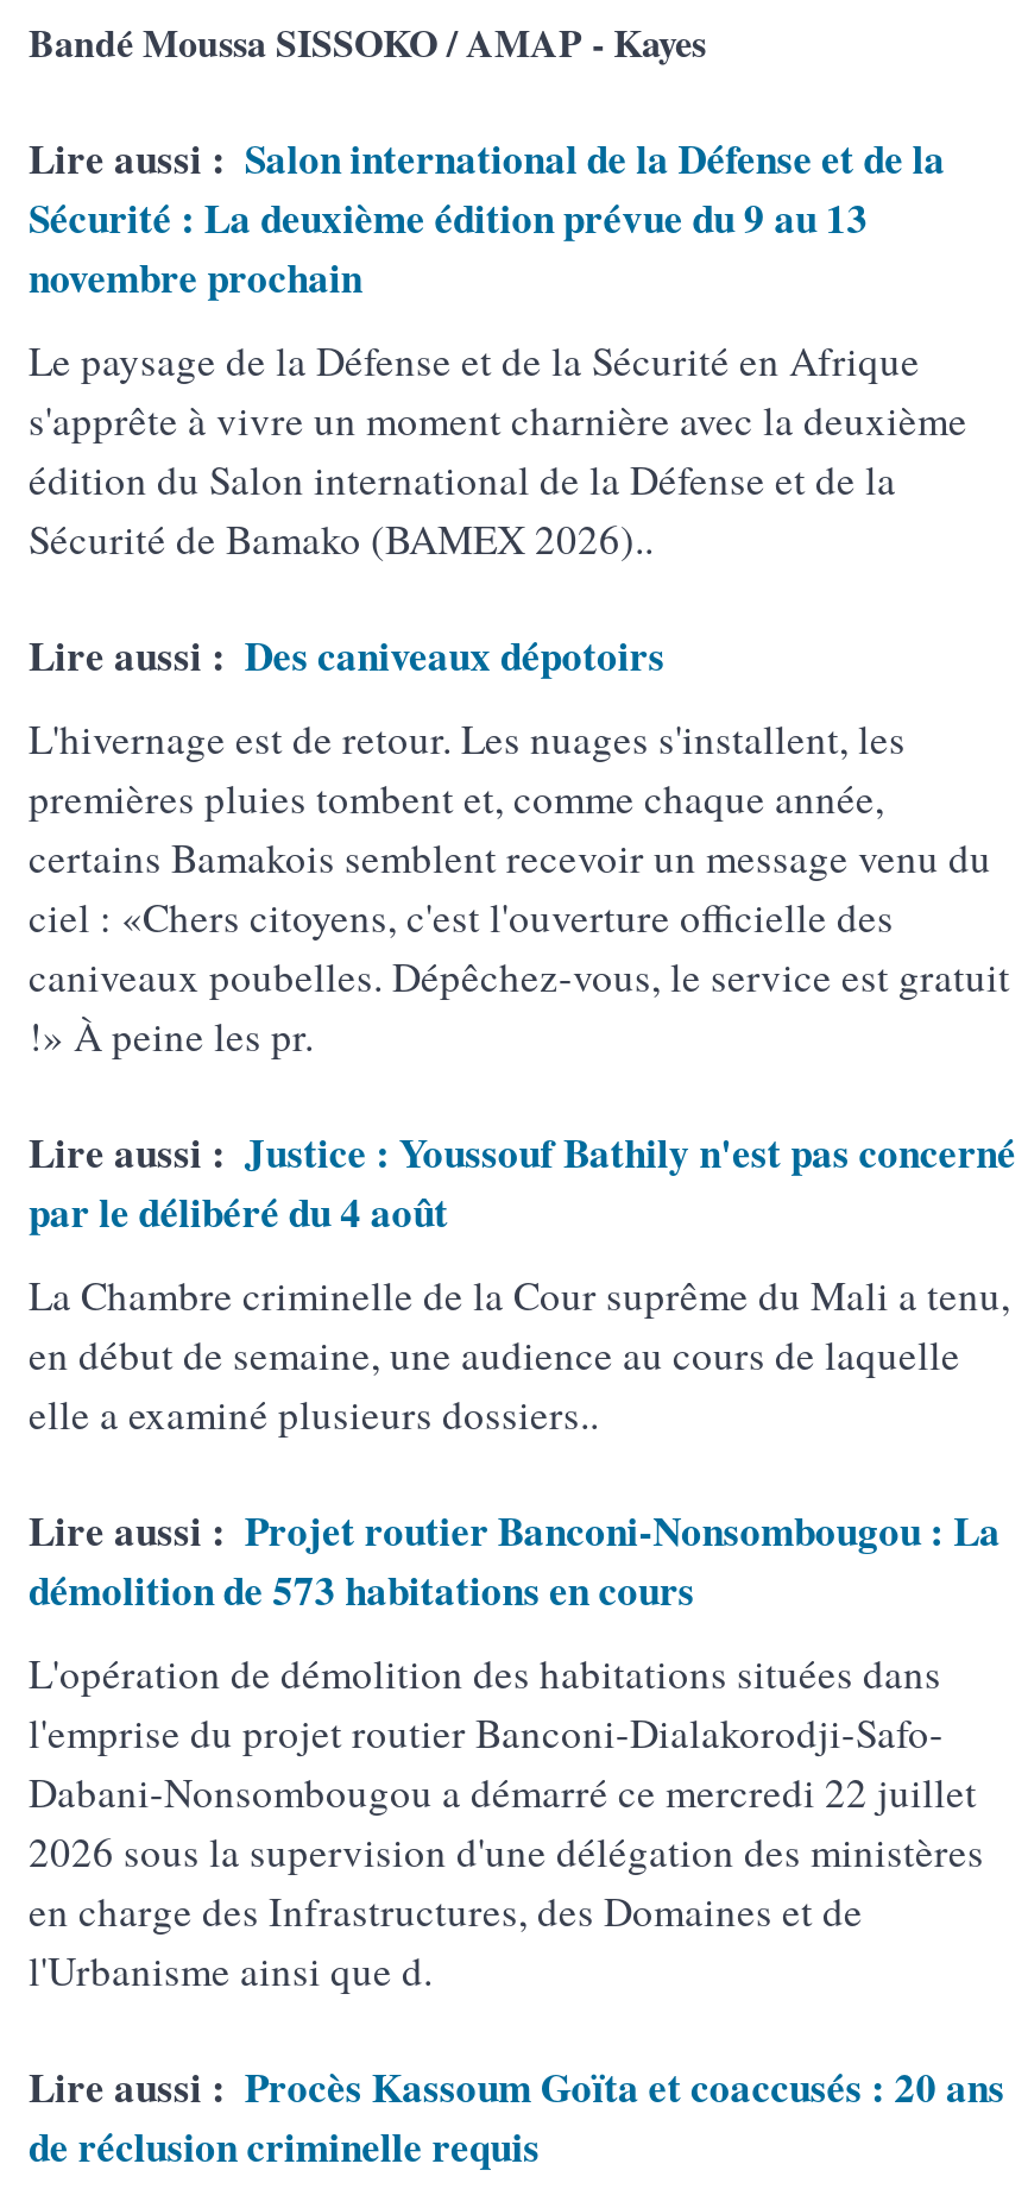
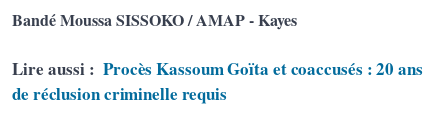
- Lire aussi : Salon international de la Défense et de la
- Sécurité : La deuxième édition prévue du 9 au 13
- novembre prochain
- Le paysage de la Défense et de la Sécurité en Afrique
- s'apprête à vivre un moment charnière avec la deuxième
- édition du Salon international de la Défense et de la
- Sécurité de Bamako (BAMEX 2026)..
- Lire aussi : Des caniveaux dépotoirs
- L'hivernage est de retour. Les nuages s'installent, les
- premières pluies tombent et, comme chaque année,
- certains Bamakois semblent recevoir un message venu du
- ciel : «Chers citoyens, c'est l'ouverture officielle des
- caniveaux poubelles. Dépêchez-vous, le service est gratuit
- !» À peine les pr.
- Lire aussi : Justice : Youssouf Bathily n'est pas concerné
- par le délibéré du 4 août
- La Chambre criminelle de la Cour suprême du Mali a tenu,
- en début de semaine, une audience au cours de laquelle
- elle a examiné plusieurs dossiers..
- Lire aussi : Projet routier Banconi-Nonsombougou : La
- démolition de 573 habitations en cours
- L'opération de démolition des habitations situées dans
- l'emprise du projet routier Banconi-Dialakorodji-Safo-
- Dabani-Nonsombougou a démarré ce mercredi 22 juillet
- 2026 sous la supervision d'une délégation des ministères
- en charge des Infrastructures, des Domaines et de
- l'Urbanisme ainsi que d.
